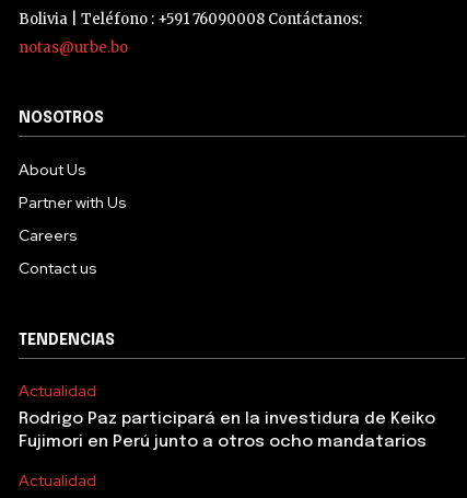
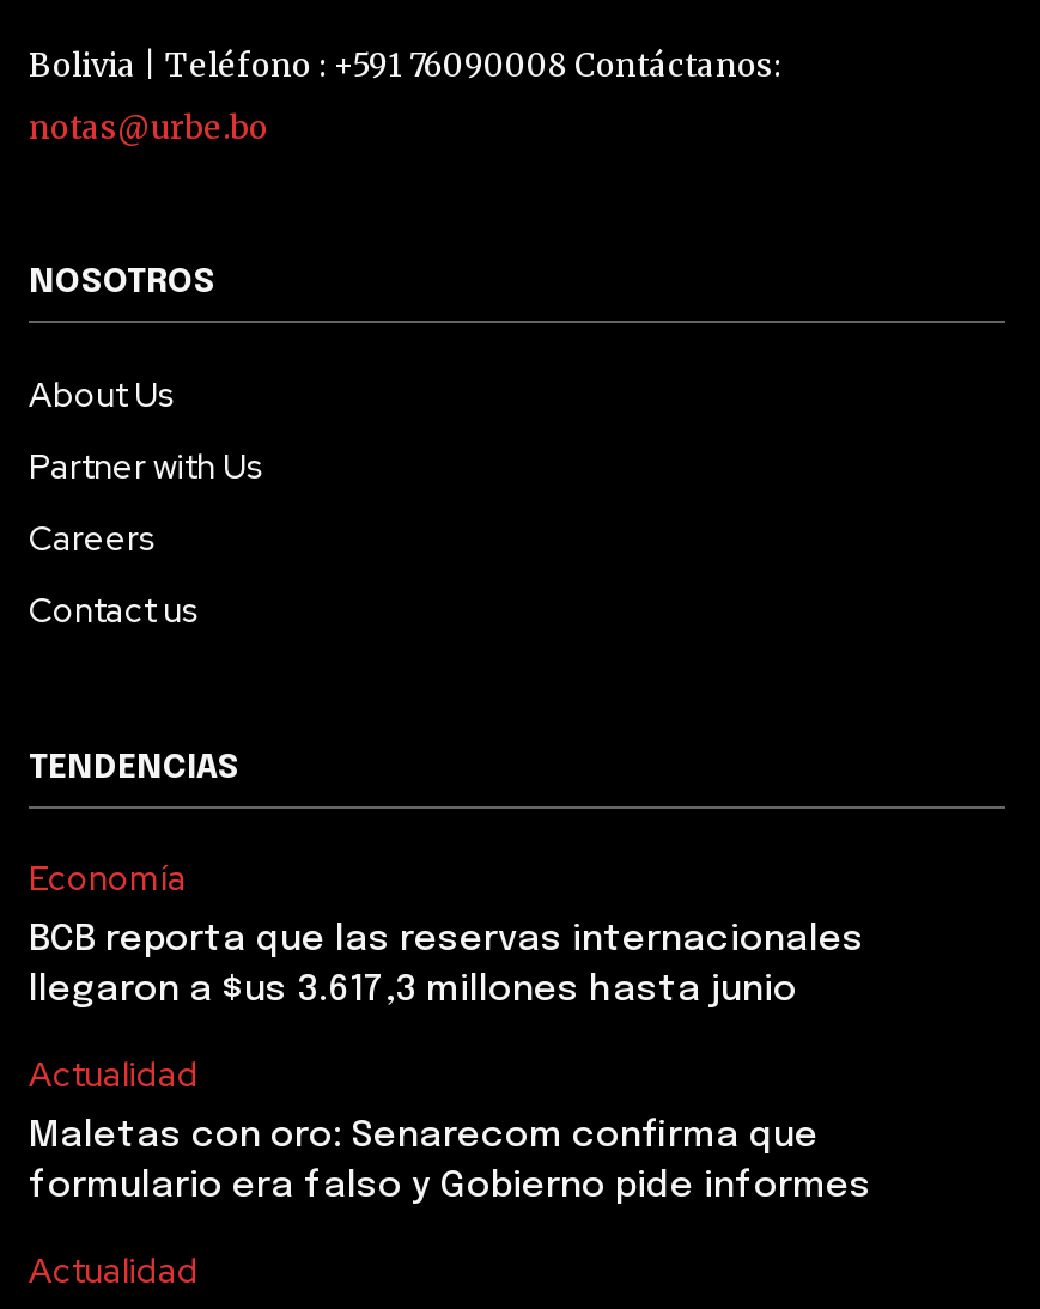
+ Economía
+ BCB reporta que las reservas internacionales
+ llegaron a $us 3.617,3 millones hasta junio

- Rodrigo Paz participará en la investidura de Keiko
- Fujimori en Perú junto a otros ocho mandatarios
+ Maletas con oro: Senarecom confirma que
+ formulario era falso y Gobierno pide informes
